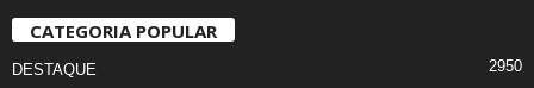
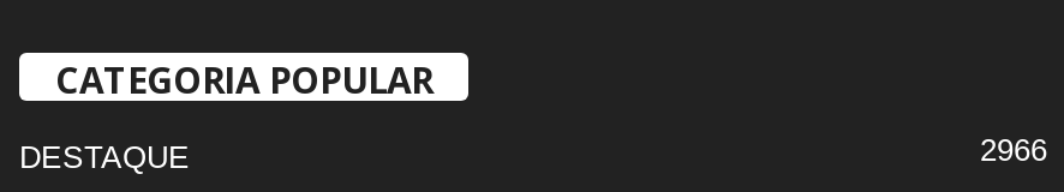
- 2950
+ 2966
